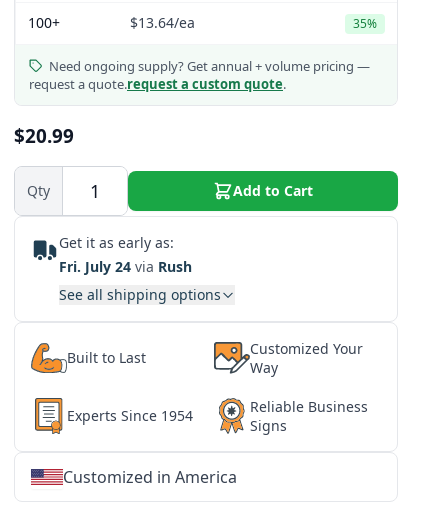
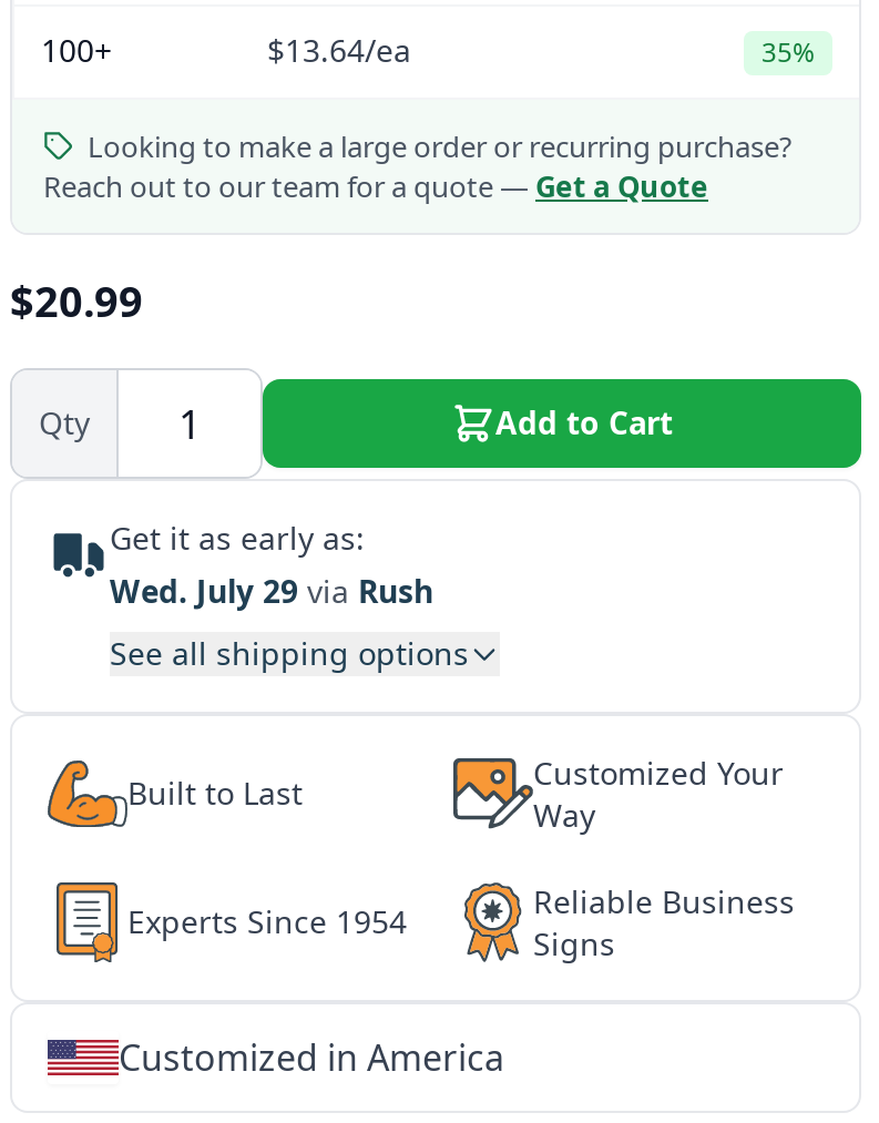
- Need ongoing supply? Get annual + volume pricing —
- request a quote. request a custom quote.
+ Looking to make a large order or recurring purchase?
+ Reach out to our team for a quote — Get a Quote

- Fri. July 24 via Rush
+ Wed. July 29 via Rush
